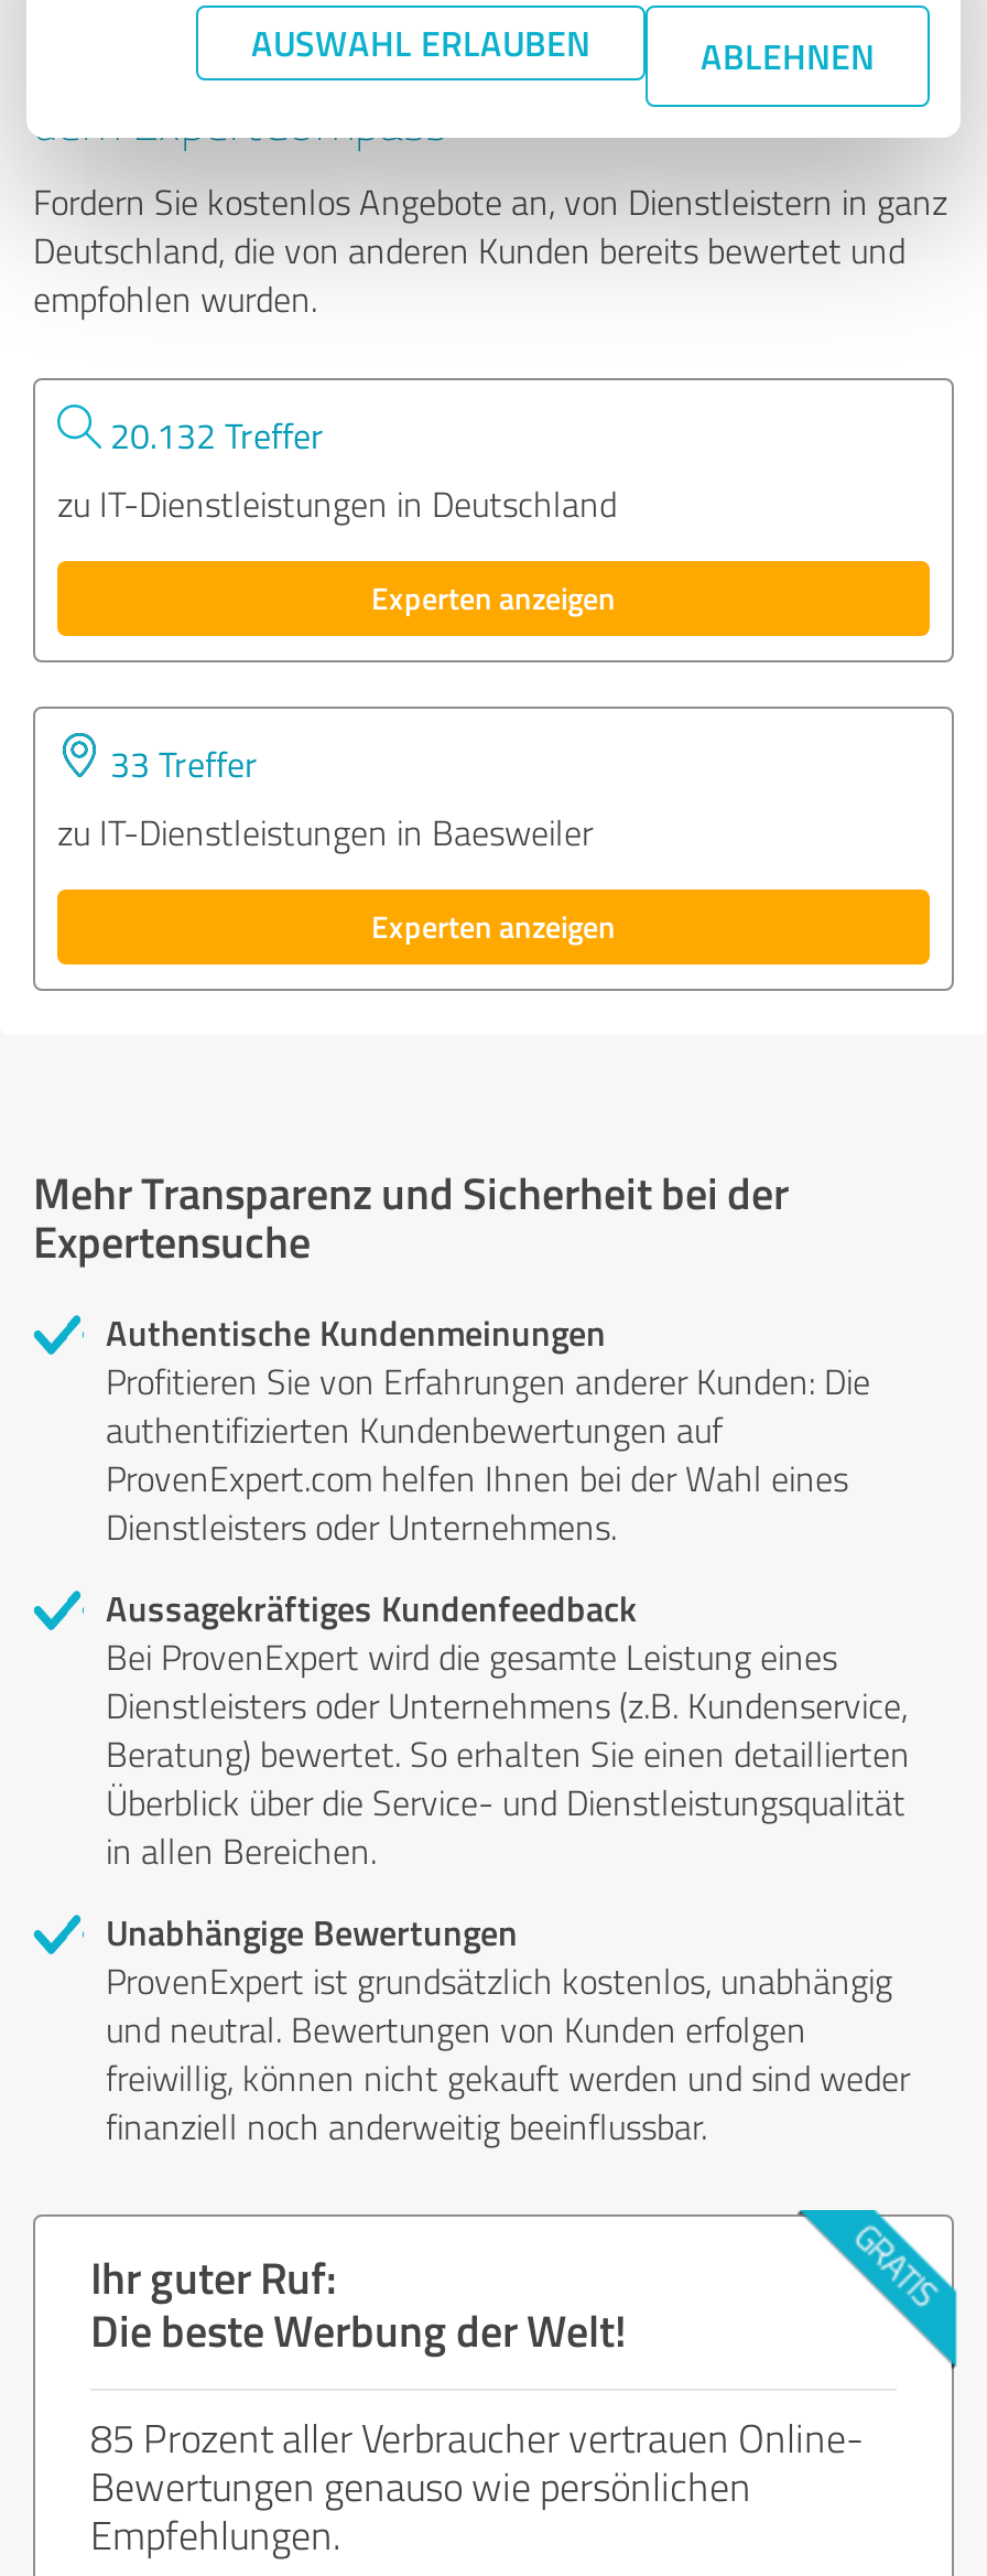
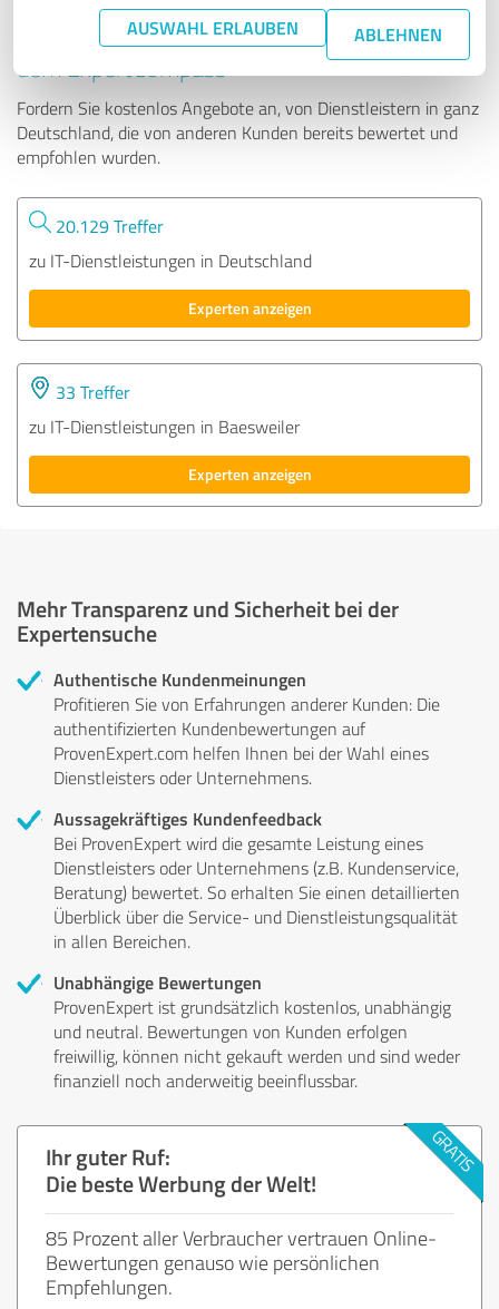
- 20.132 Treffer
+ 20.129 Treffer
